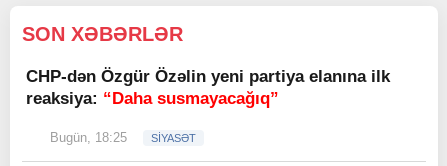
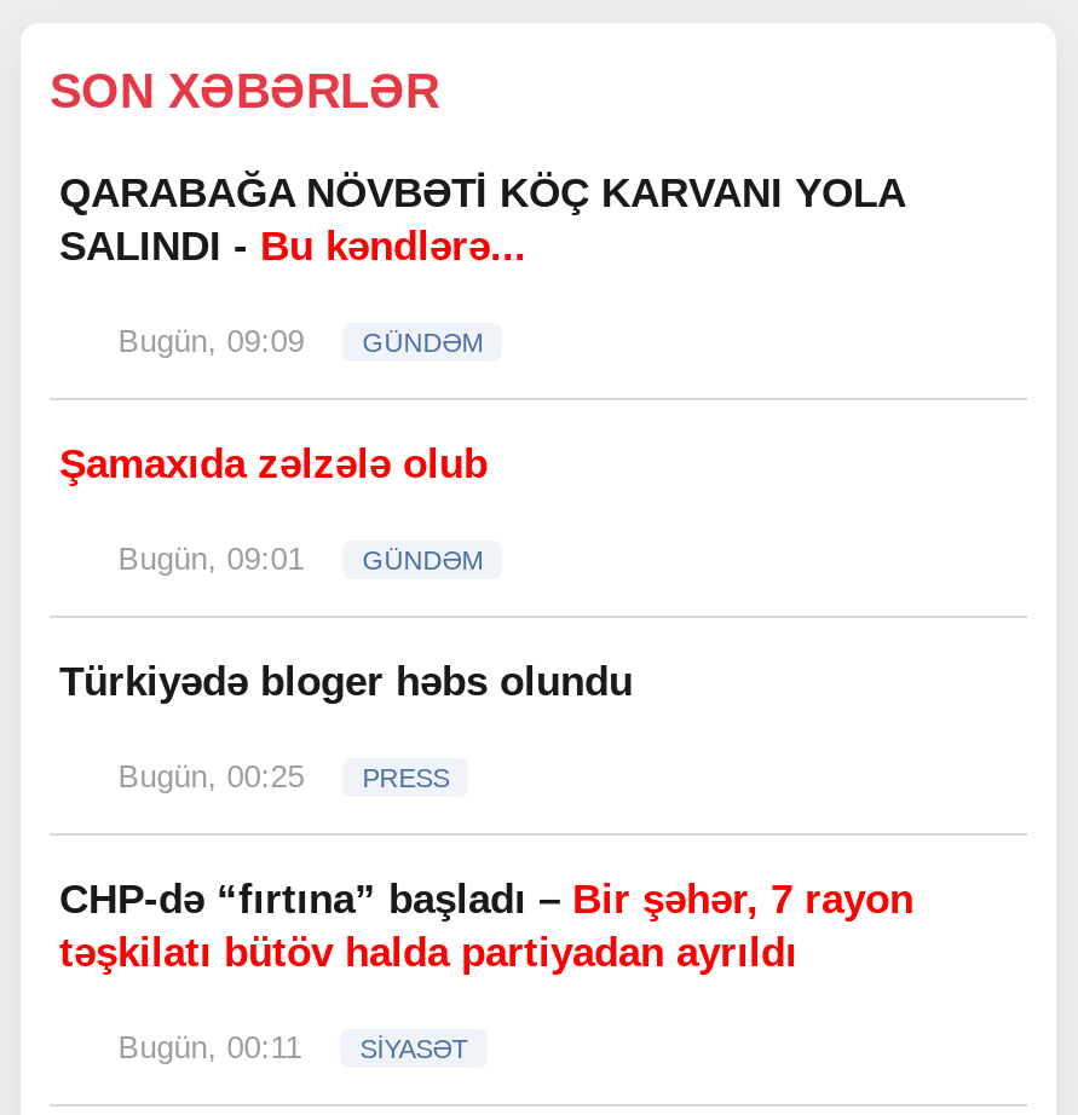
- CHP-dən Özgür Özəlin yeni partiya elanına ilk
- reaksiya: “Daha susmayacağıq”
- Bugün, 18:25
+ QARABAĞA NÖVBƏTİ KÖÇ KARVANI YOLA
+ SALINDI - Bu kəndlərə...
+ Bugün, 09:09
+ GÜNDƏM
+ Şamaxıda zəlzələ olub
+ Bugün, 09:01
+ GÜNDƏM
+ Türkiyədə bloger həbs olundu
+ Bugün, 00:25
+ PRESS
+ CHP-də “fırtına” başladı – Bir şəhər, 7 rayon
+ təşkilatı bütöv halda partiyadan ayrıldı
+ Bugün, 00:11
